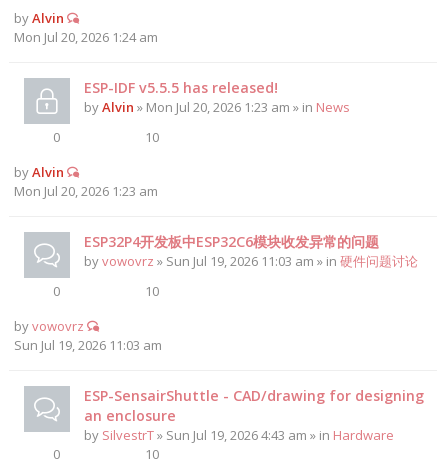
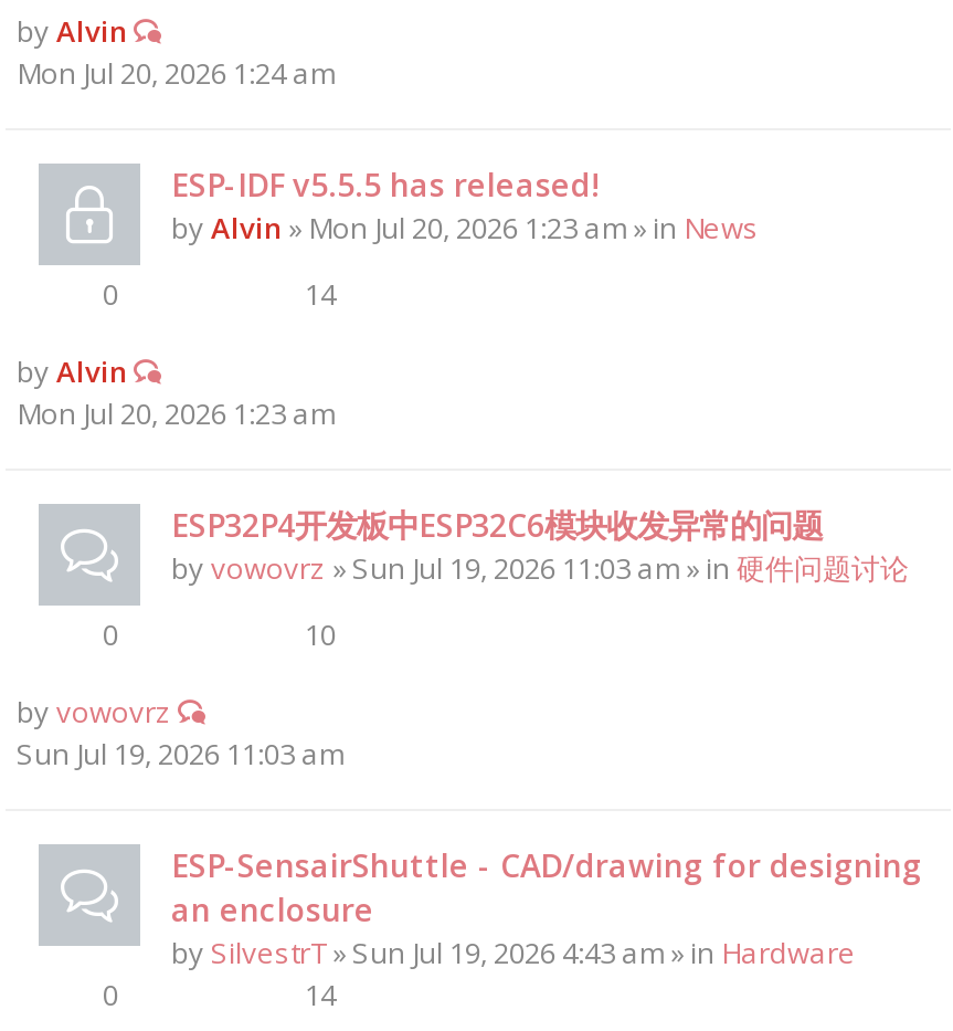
- 10
+ 14

- 10
+ 14
